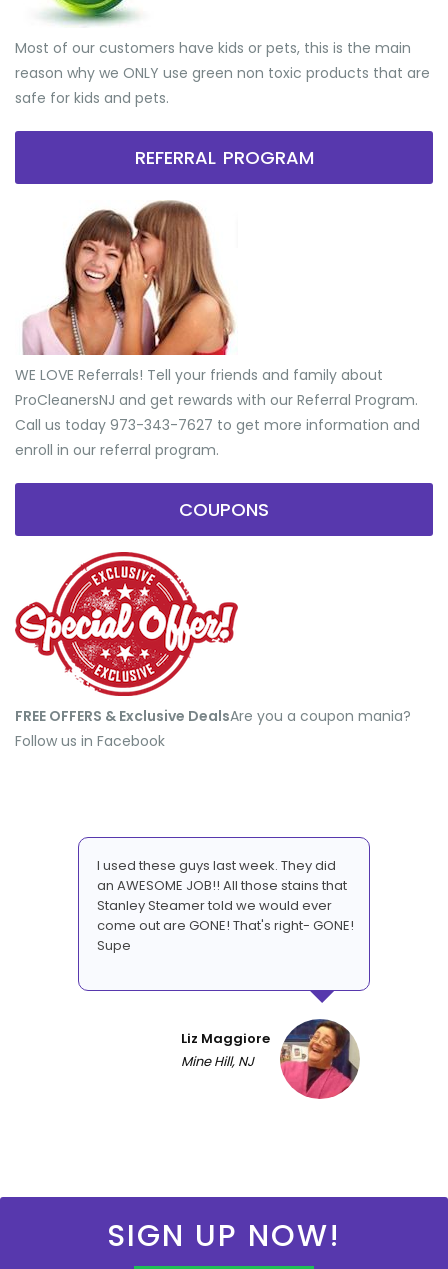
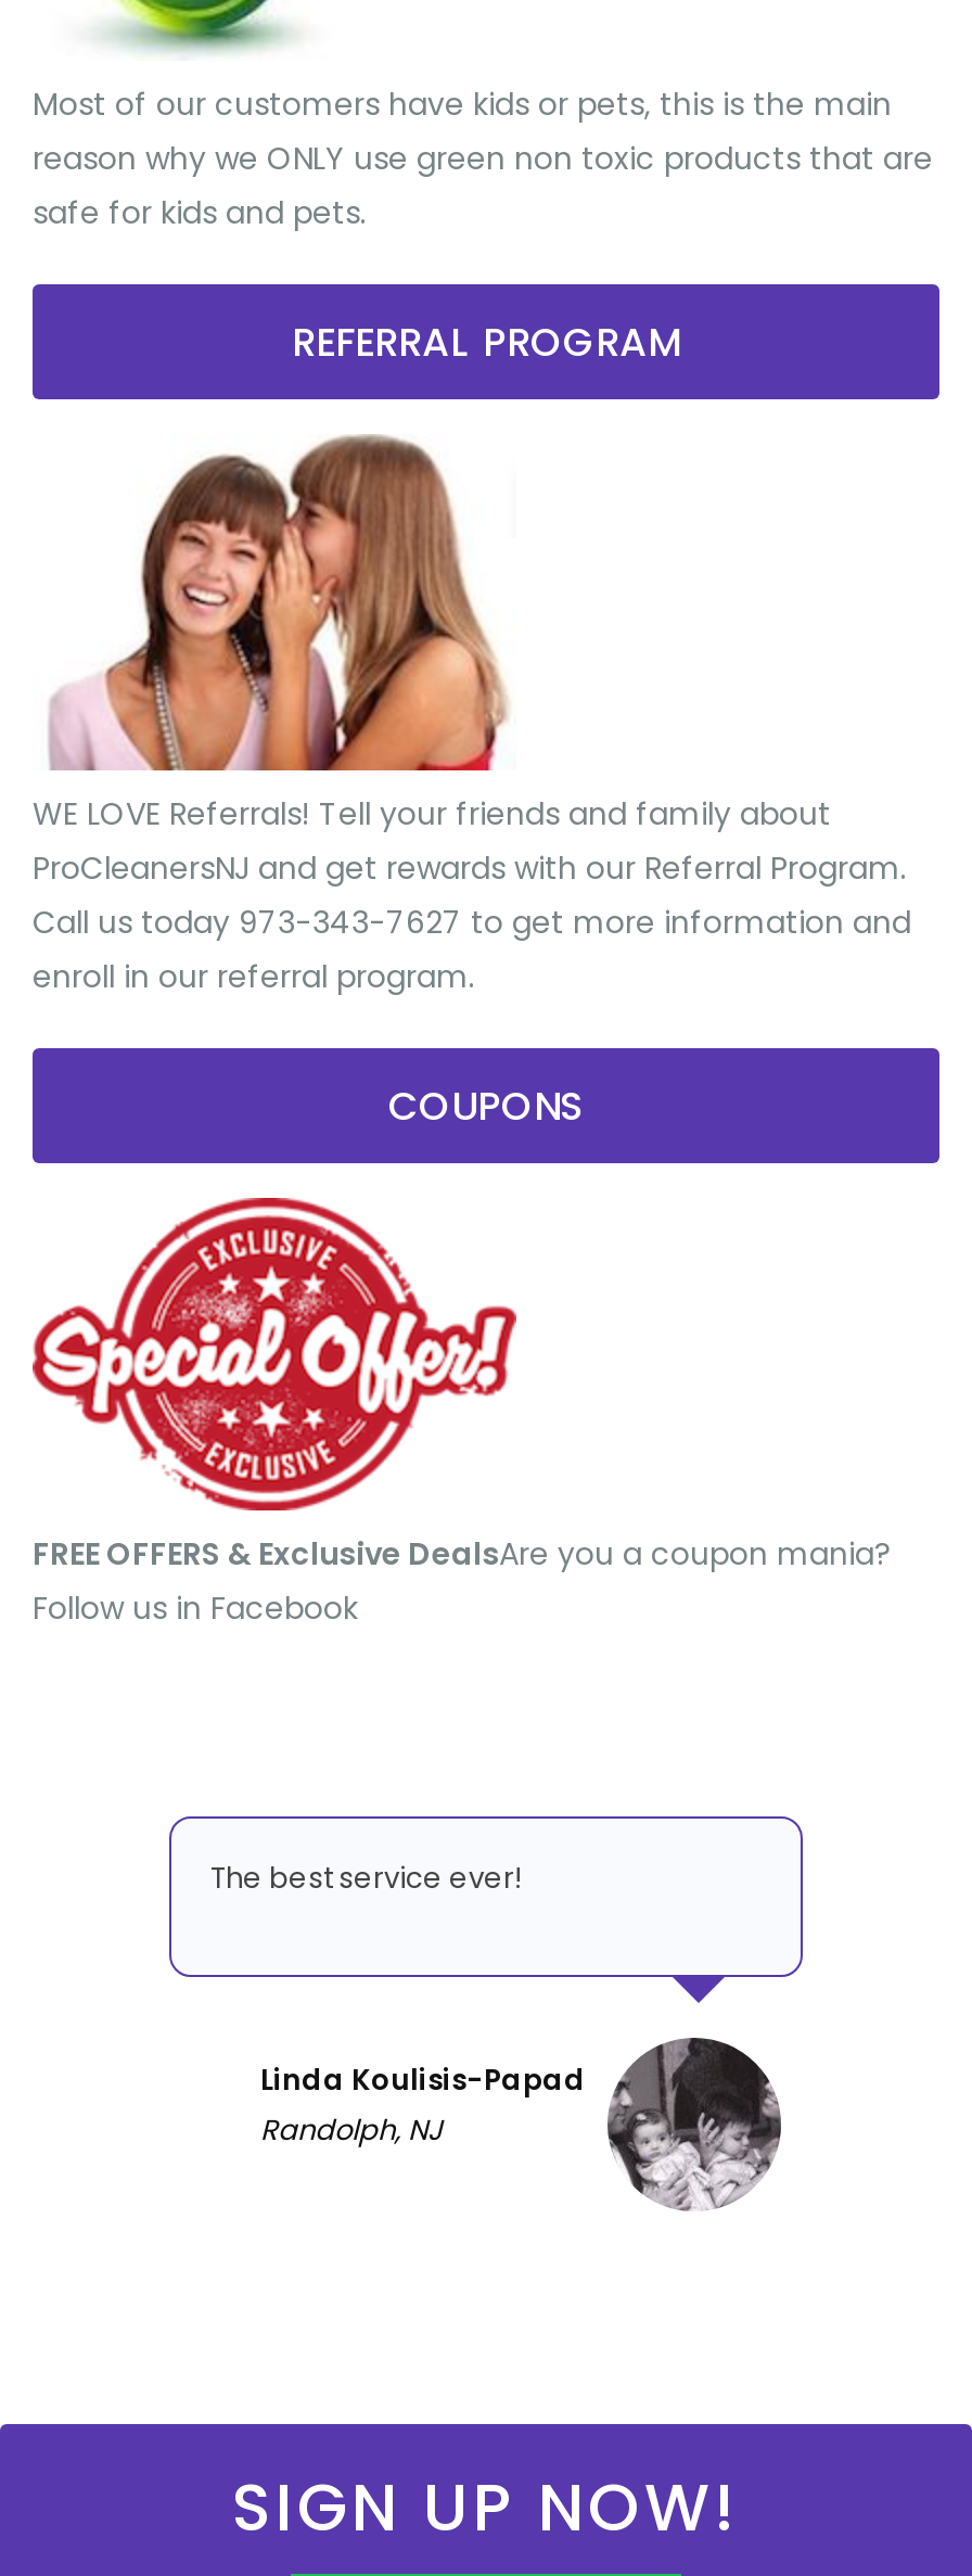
- I used these guys last week. They did
- an AWESOME JOB!! All those stains that
- Stanley Steamer told we would ever
- come out are GONE! That's right- GONE!
- Supe
+ The best service ever!

- [image]
- Liz Maggiore
- Mine Hill, NJ
+ [image]
+ Linda Koulisis-Papad
+ Randolph, NJ
